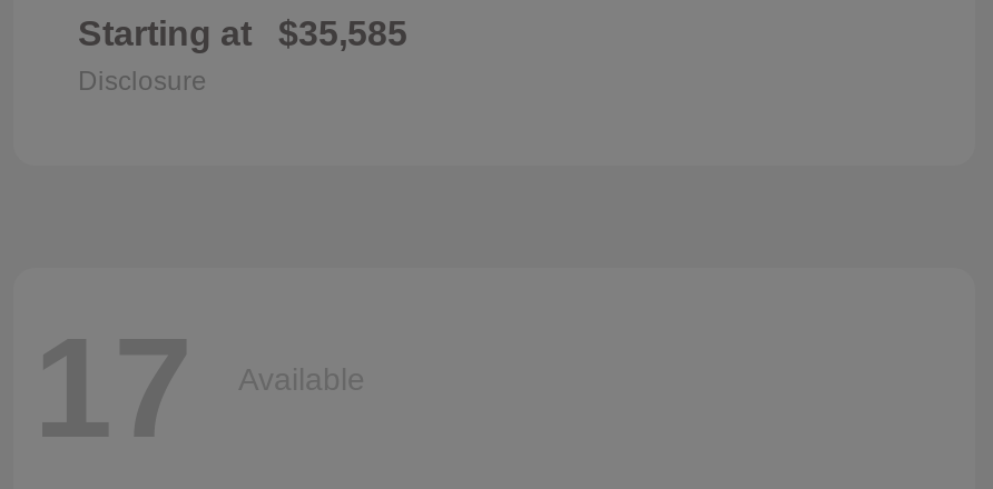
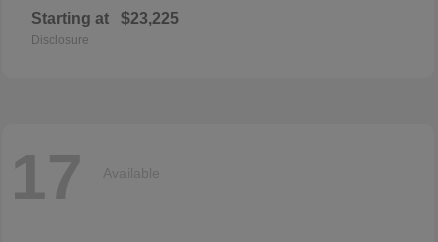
- Starting at $35,585
+ Starting at $23,225
